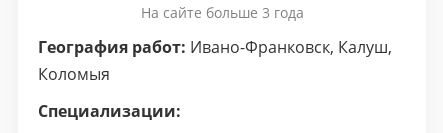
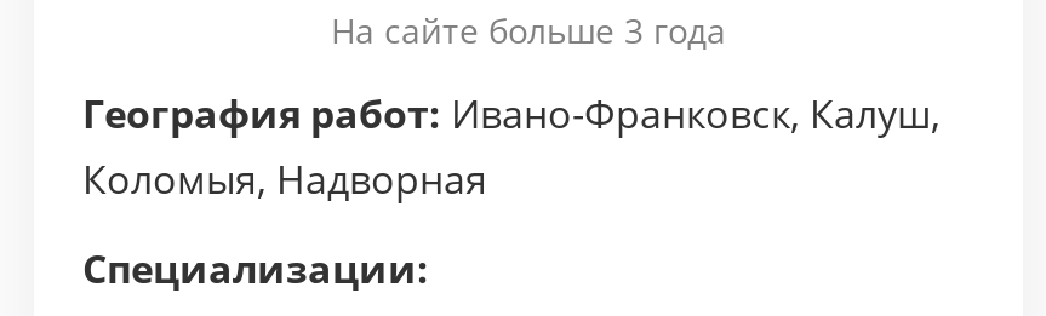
- Коломыя
+ Коломыя, Надворная
